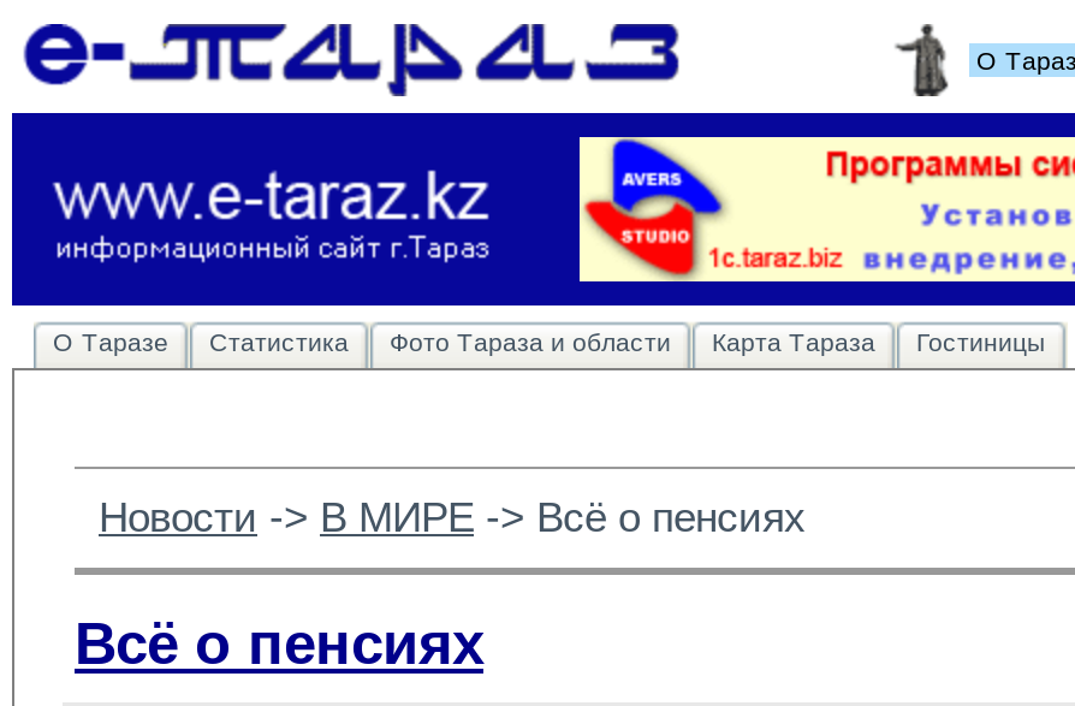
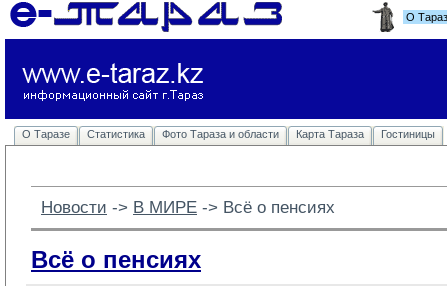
- [image]
